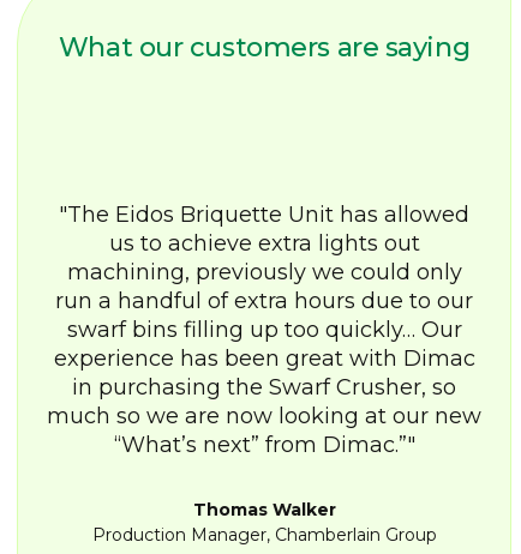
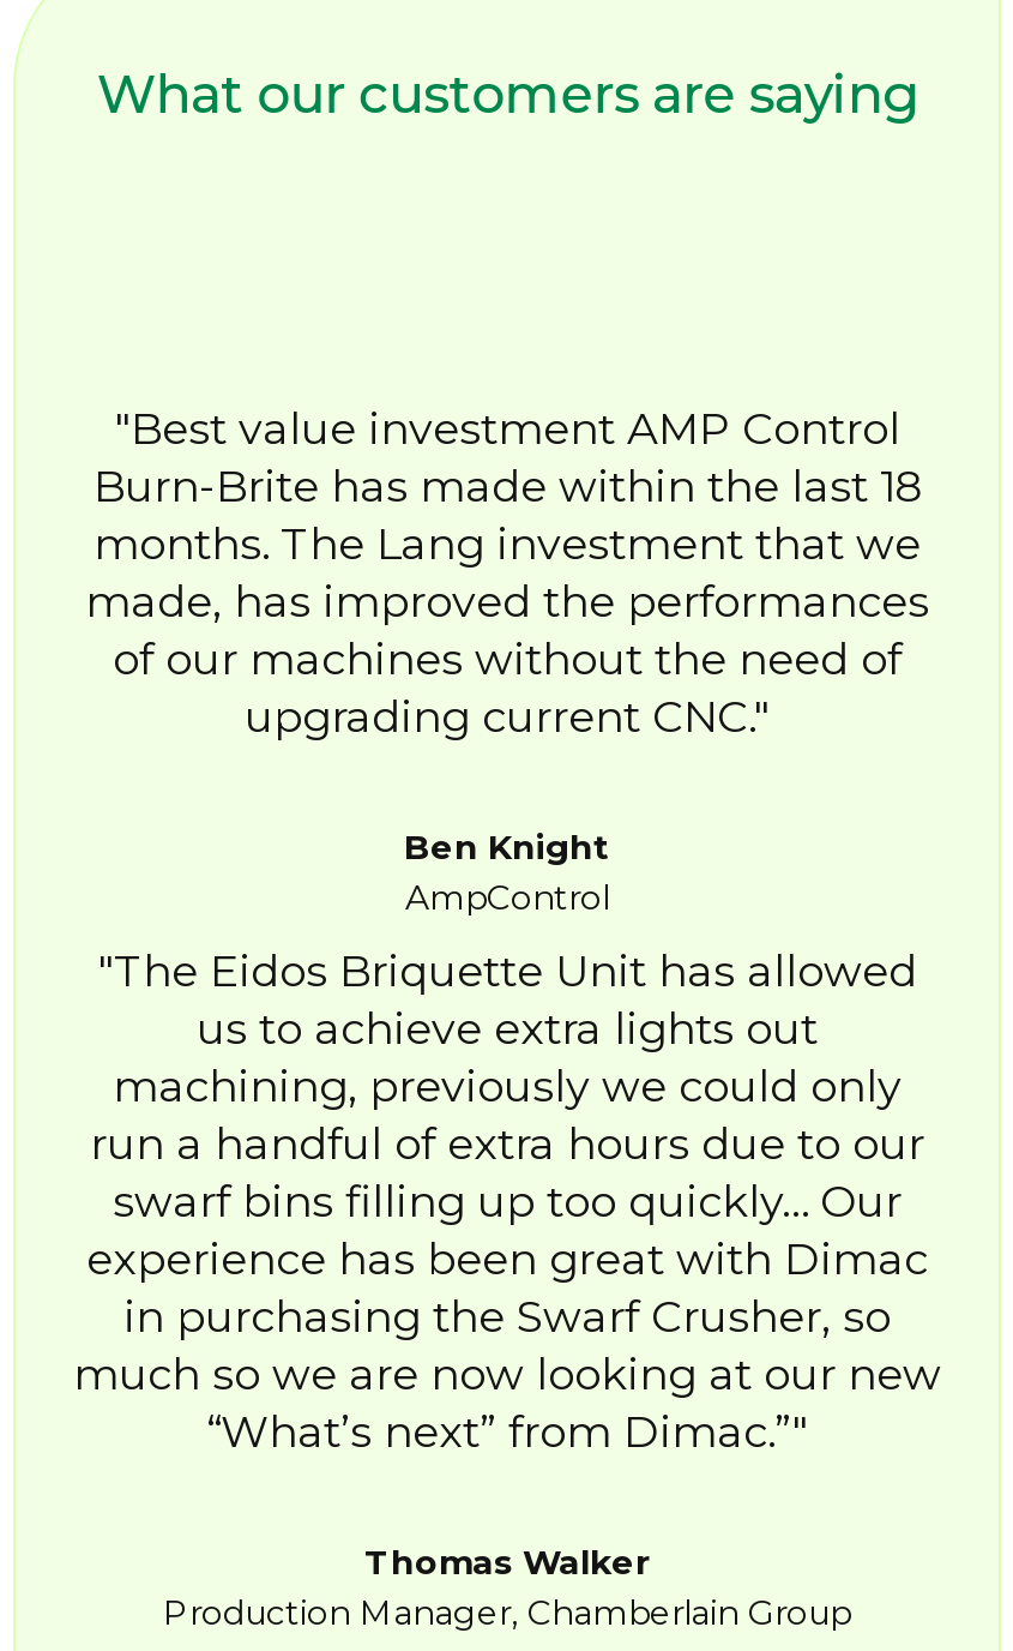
+ Best value investment AMP Control
+ Burn-Brite has made within the last 18
+ months. The Lang investment that we
+ made, has improved the performances
+ of our machines without the need of
+ upgrading current CNC.
+ Ben Knight
+ AmpControl
